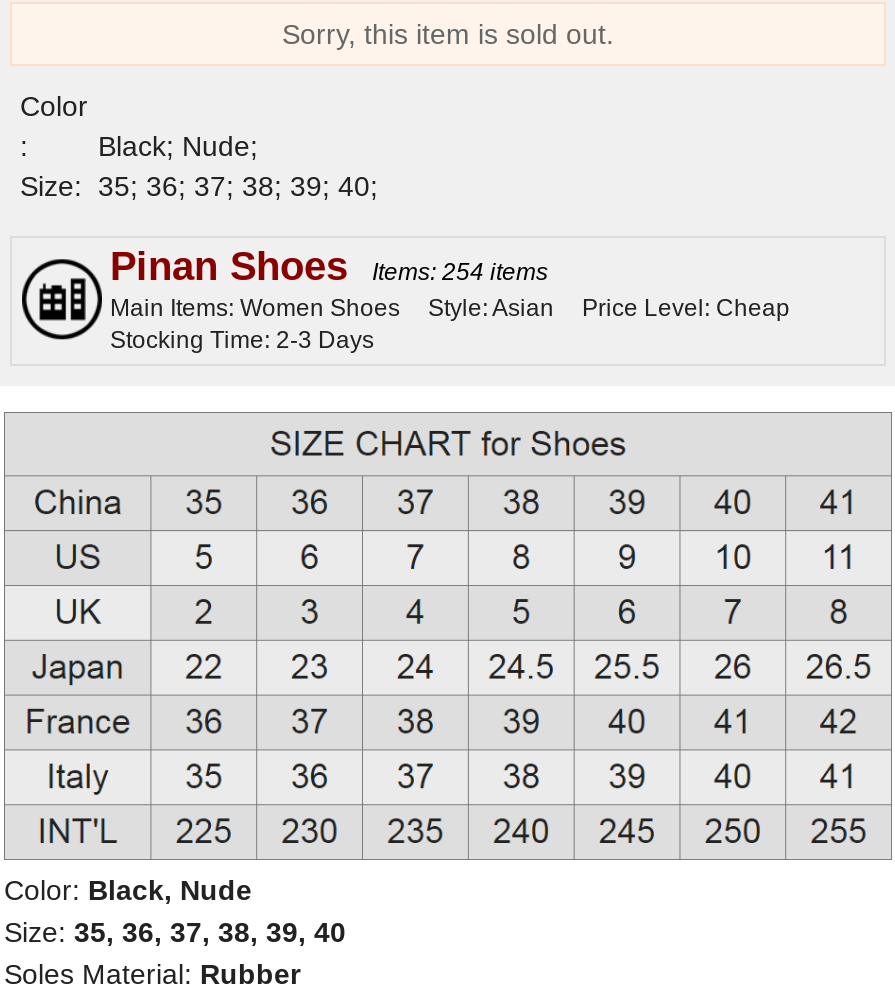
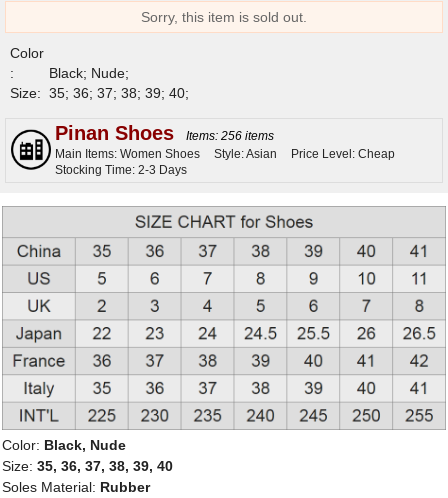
- Pinan Shoes Items: 254 items
+ Pinan Shoes Items: 256 items
